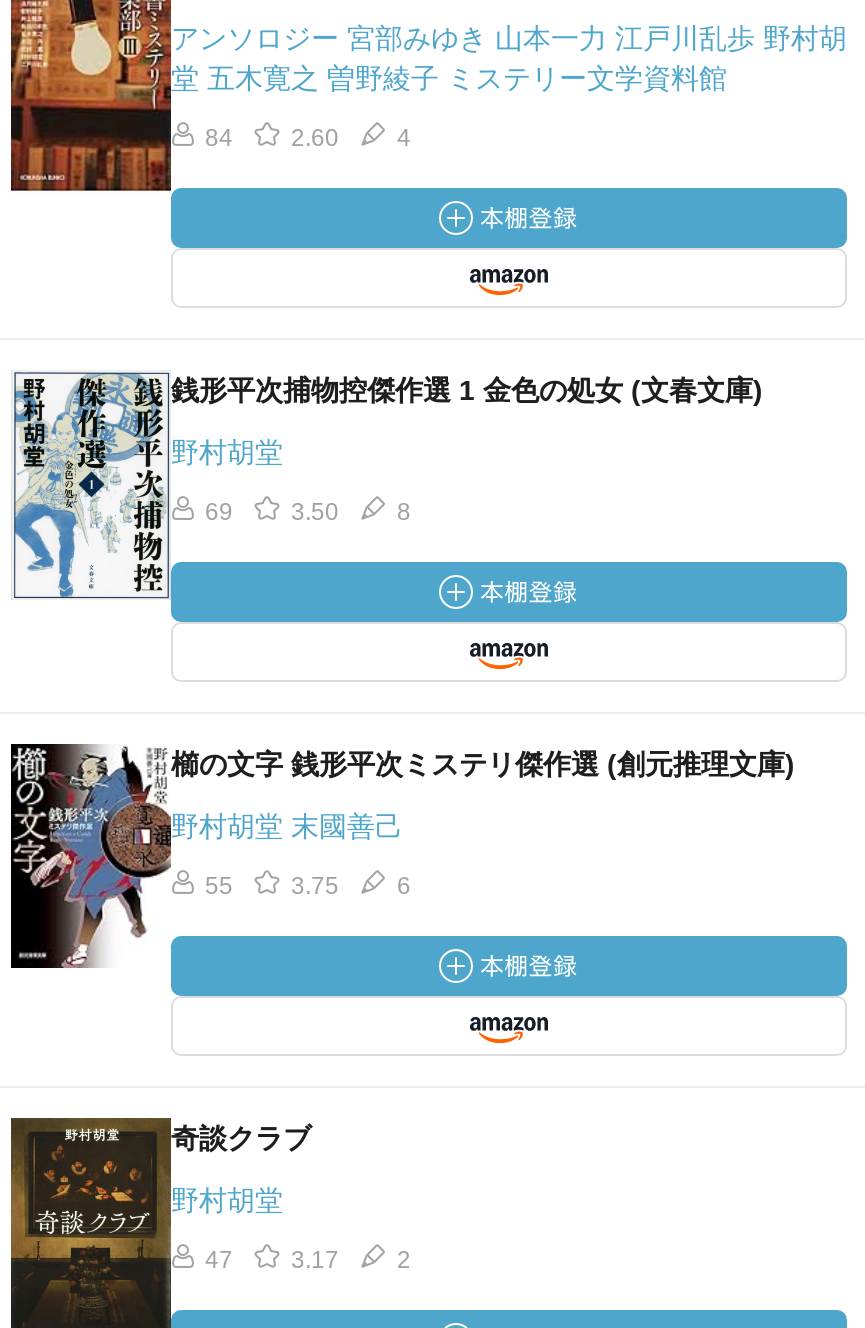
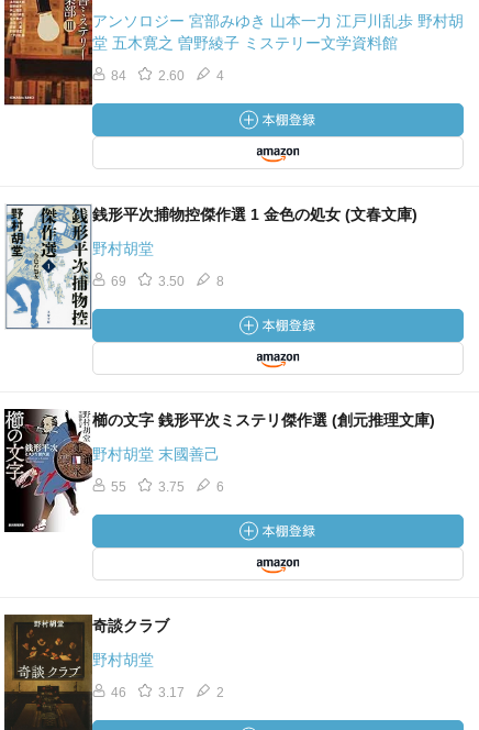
- 47
+ 46
